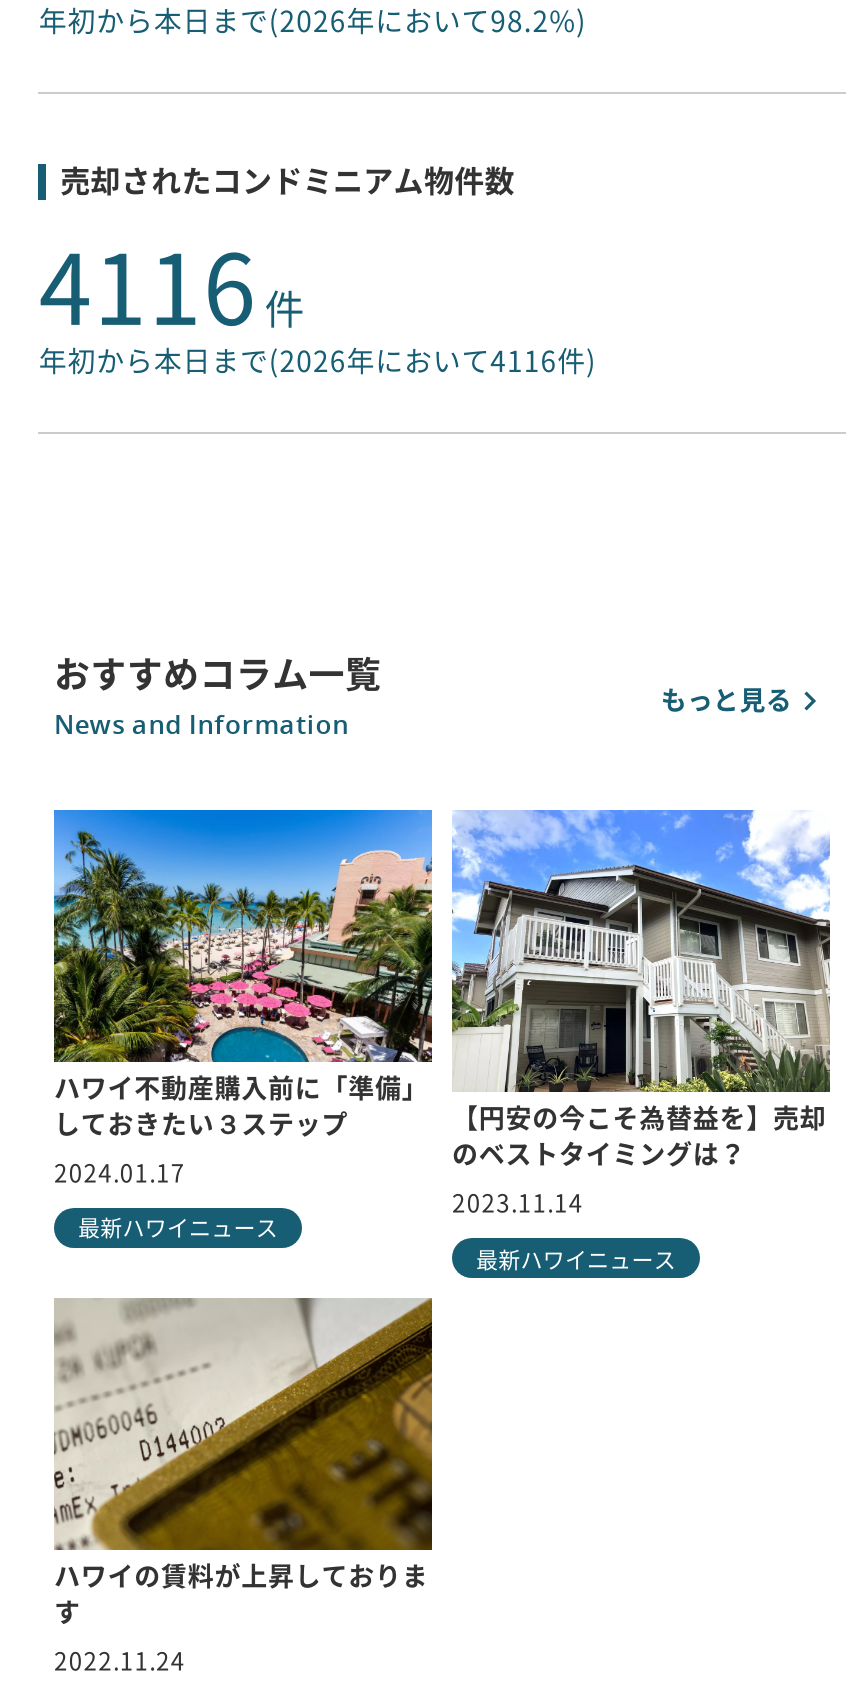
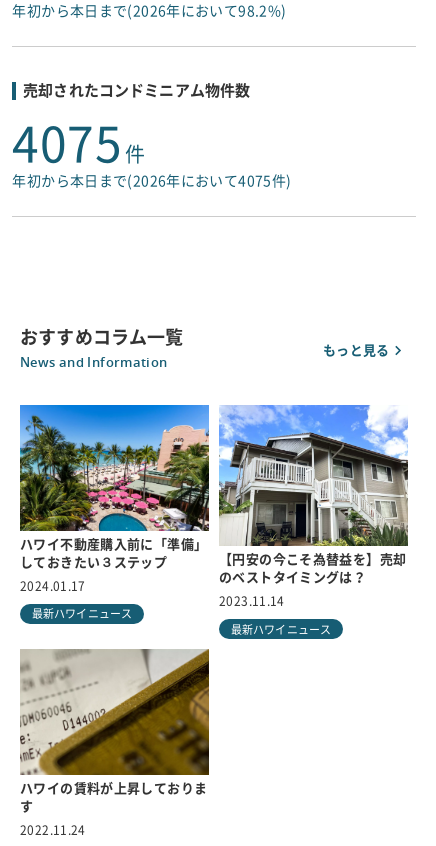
- 4116 件
+ 4075 件

- 年初から本日まで(2026年において4116件)
+ 年初から本日まで(2026年において4075件)
